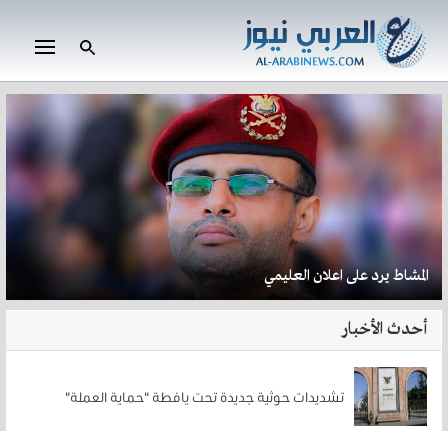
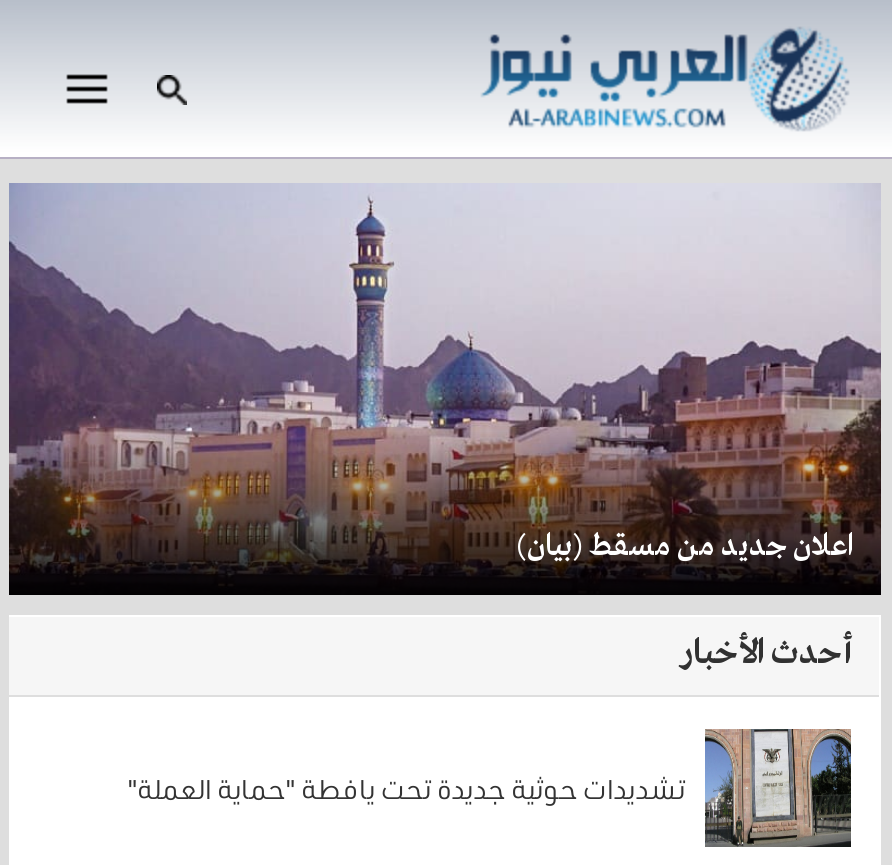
- [image]
+ [image]
